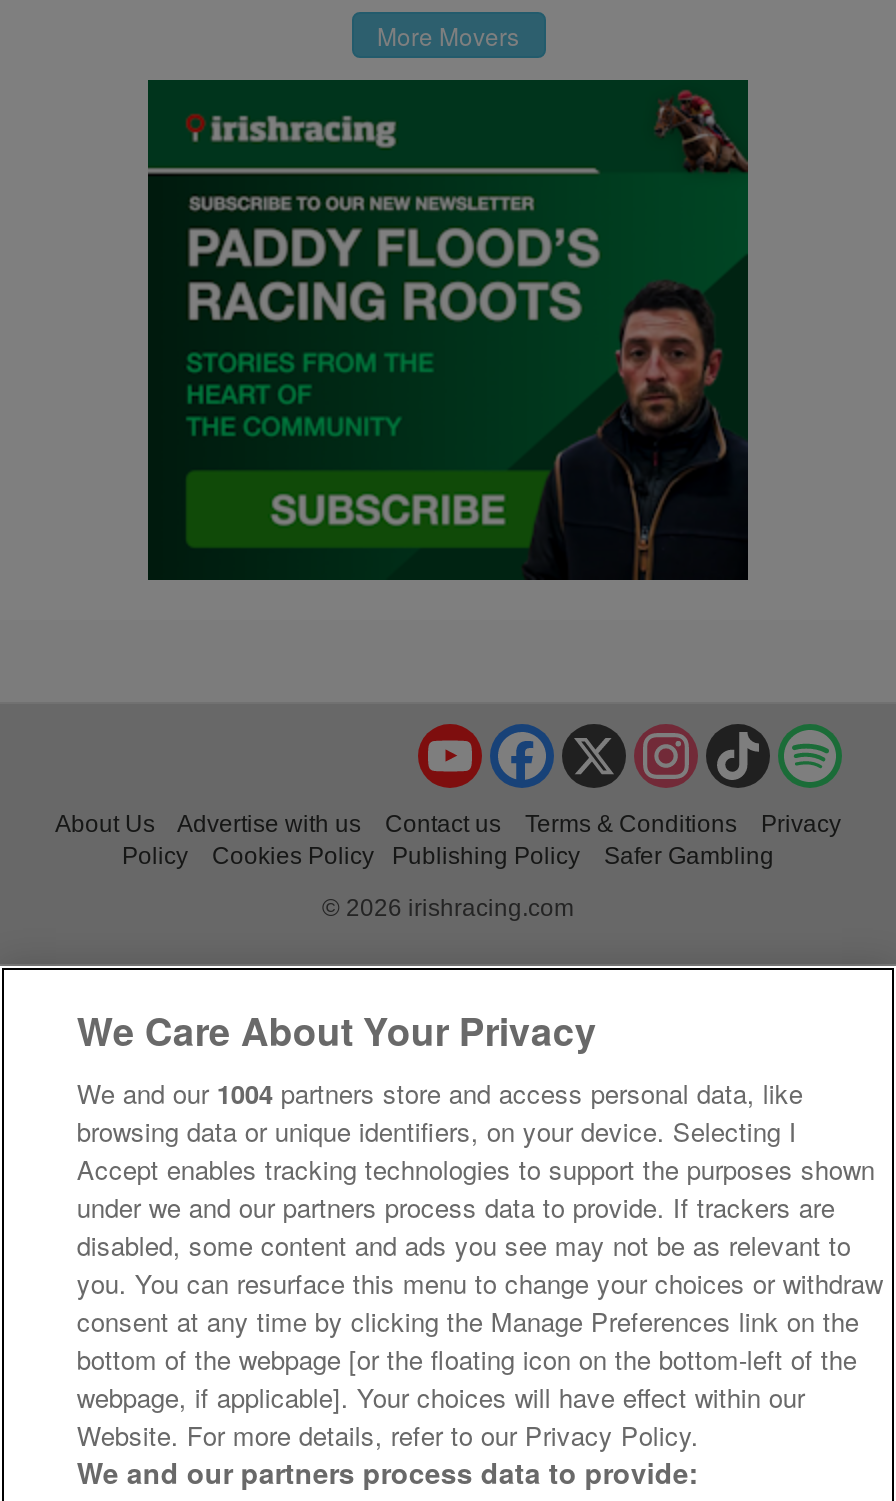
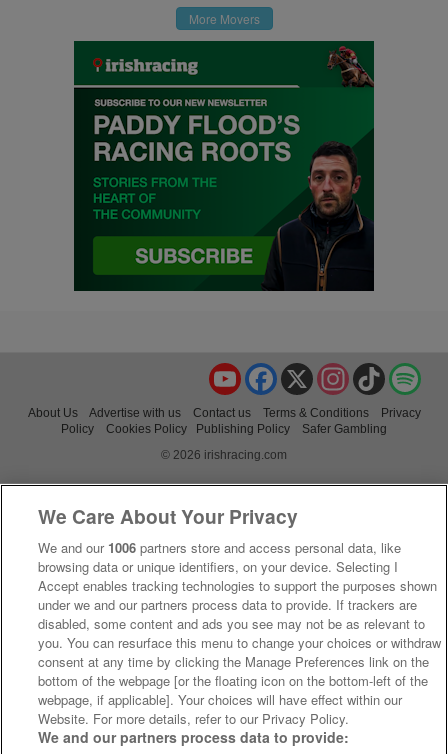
- We and our 1004 partners store and access personal data, like
+ We and our 1006 partners store and access personal data, like
